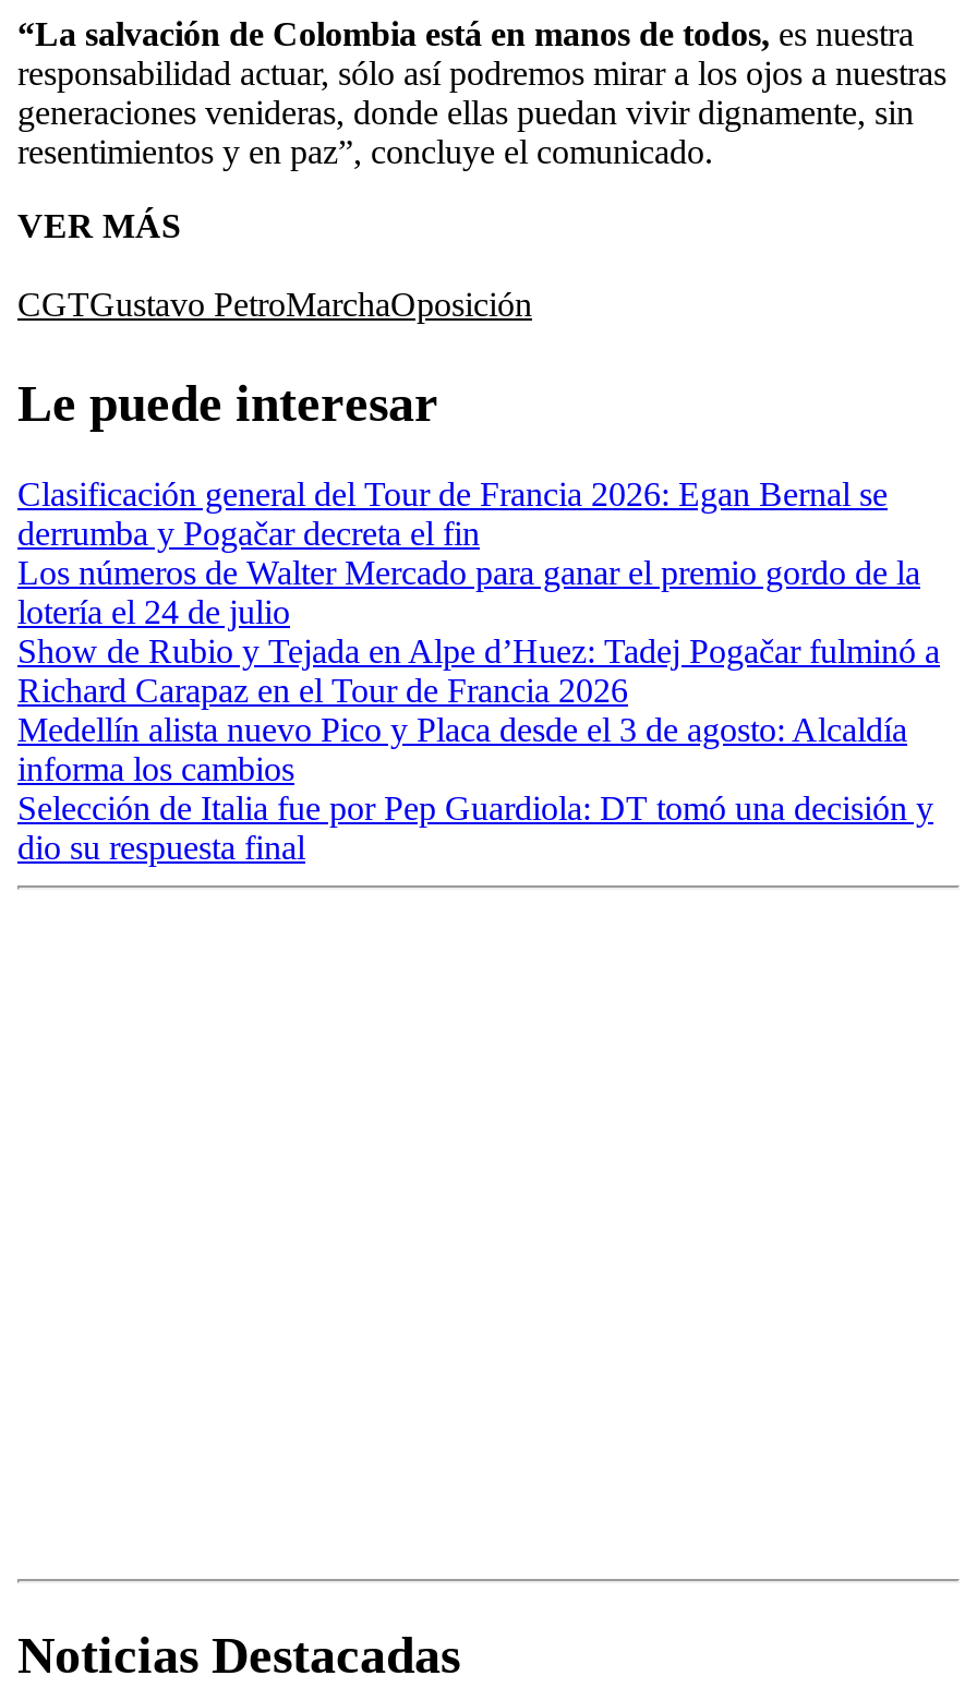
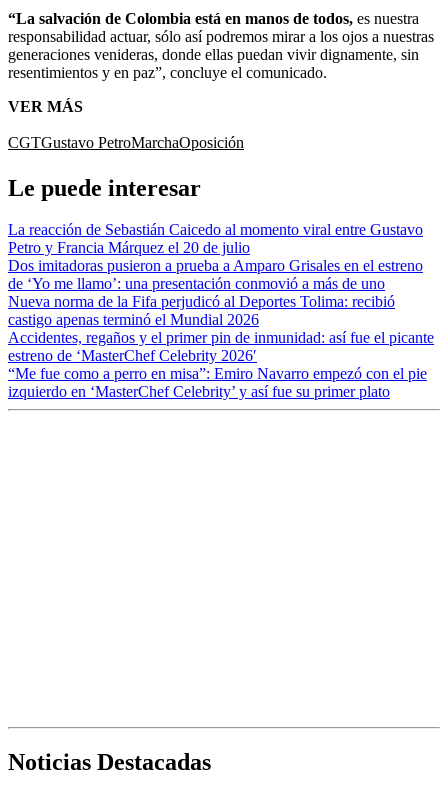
- Clasificación general del Tour de Francia 2026: Egan Bernal se
- derrumba y Pogačar decreta el fin
- Los números de Walter Mercado para ganar el premio gordo de la
- lotería el 24 de julio
- Show de Rubio y Tejada en Alpe d’Huez: Tadej Pogačar fulminó a
- Richard Carapaz en el Tour de Francia 2026
- Medellín alista nuevo Pico y Placa desde el 3 de agosto: Alcaldía
- informa los cambios
- Selección de Italia fue por Pep Guardiola: DT tomó una decisión y
- dio su respuesta final
+ La reacción de Sebastián Caicedo al momento viral entre Gustavo
+ Petro y Francia Márquez el 20 de julio
+ Dos imitadoras pusieron a prueba a Amparo Grisales en el estreno
+ de ‘Yo me llamo’: una presentación conmovió a más de uno
+ Nueva norma de la Fifa perjudicó al Deportes Tolima: recibió
+ castigo apenas terminó el Mundial 2026
+ Accidentes, regaños y el primer pin de inmunidad: así fue el picante
+ estreno de ‘MasterChef Celebrity 2026′
+ “Me fue como a perro en misa”: Emiro Navarro empezó con el pie
+ izquierdo en ‘MasterChef Celebrity’ y así fue su primer plato
